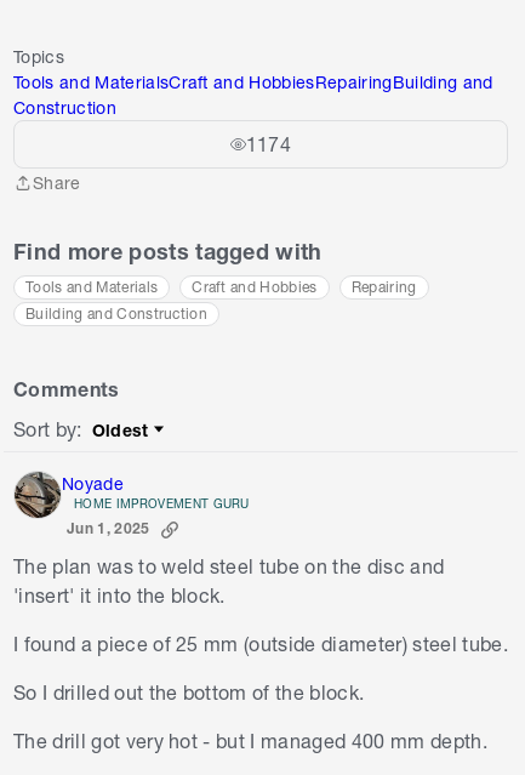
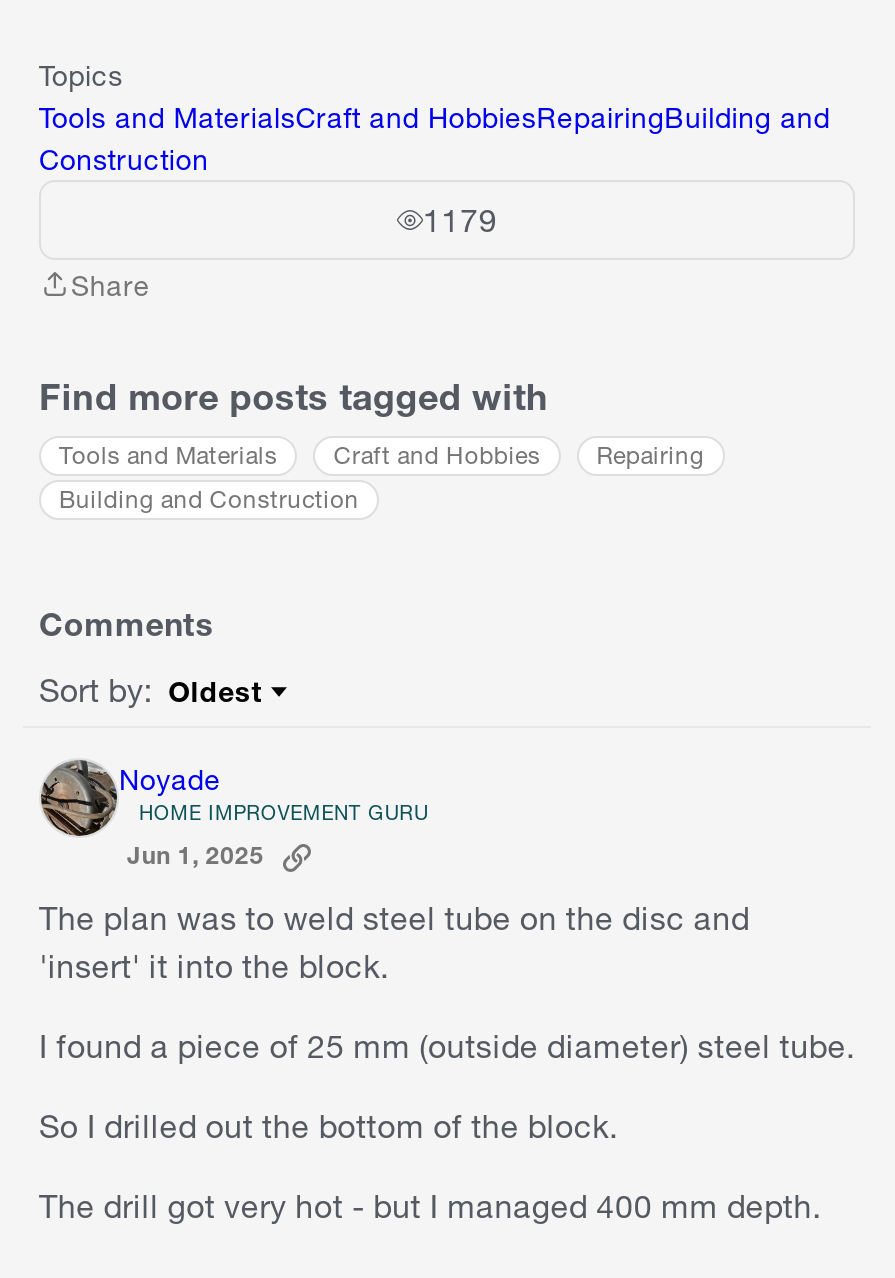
- 1174
+ 1179
